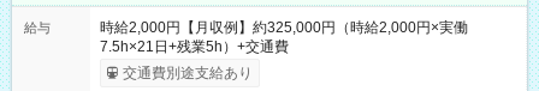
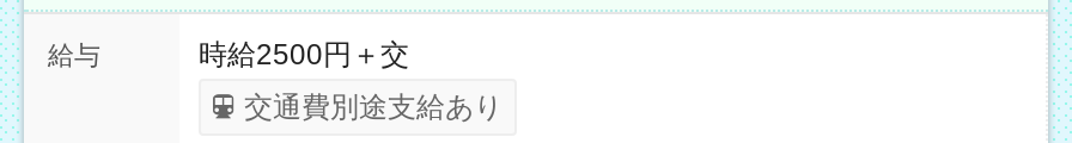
- 時給2,000円【月収例】約325,000円（時給2,000円×実働
- 7.5h×21日+残業5h）+交通費
+ 時給2500円＋交
